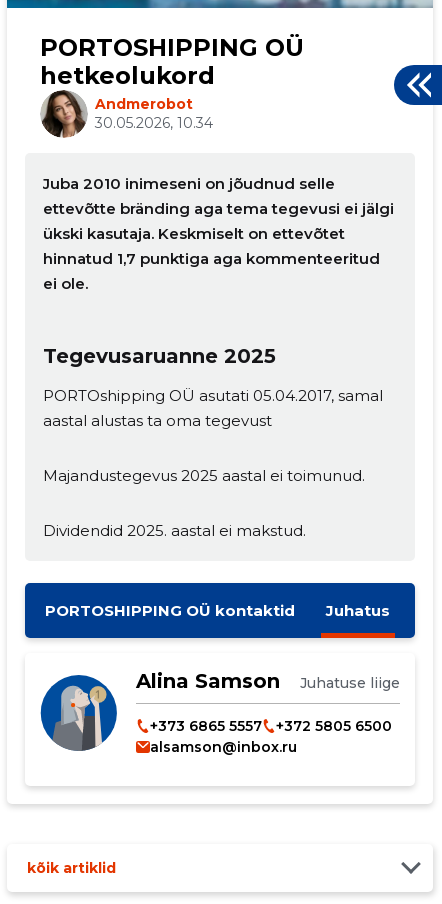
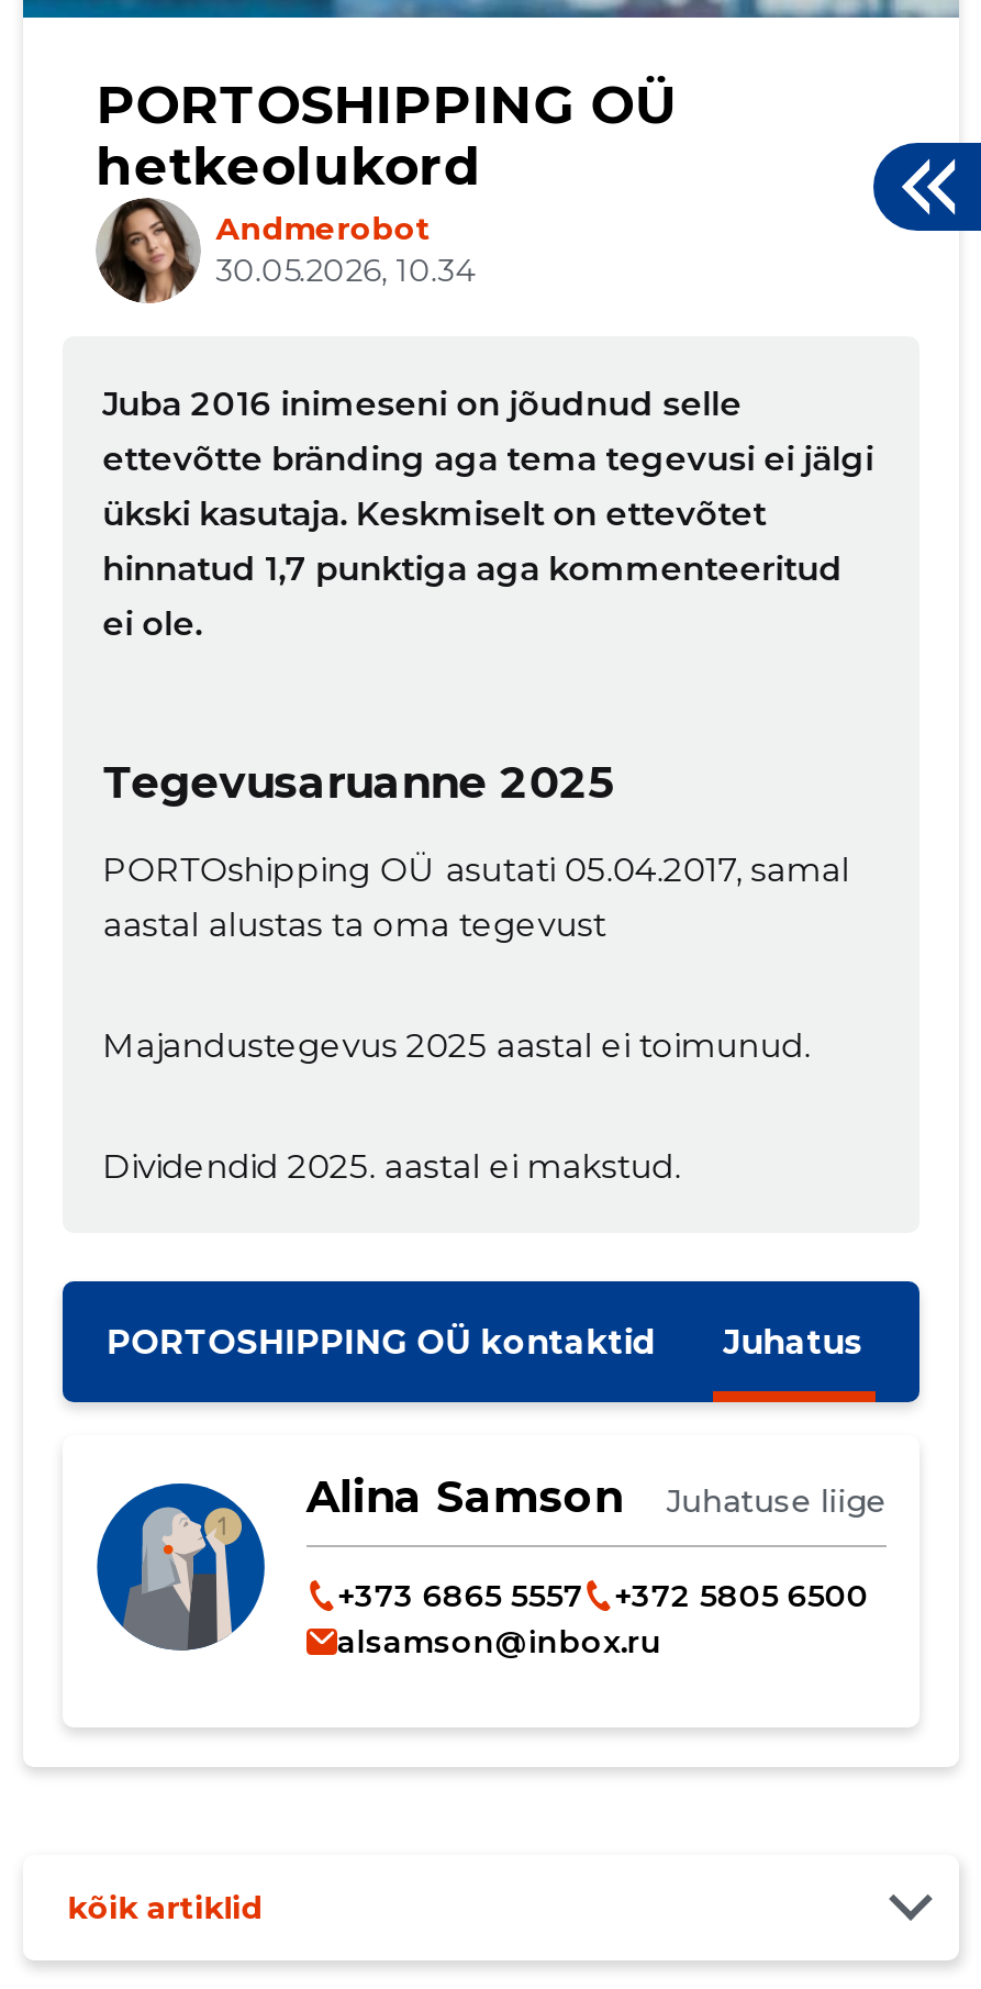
- Juba 2010 inimeseni on jõudnud selle
+ Juba 2016 inimeseni on jõudnud selle
